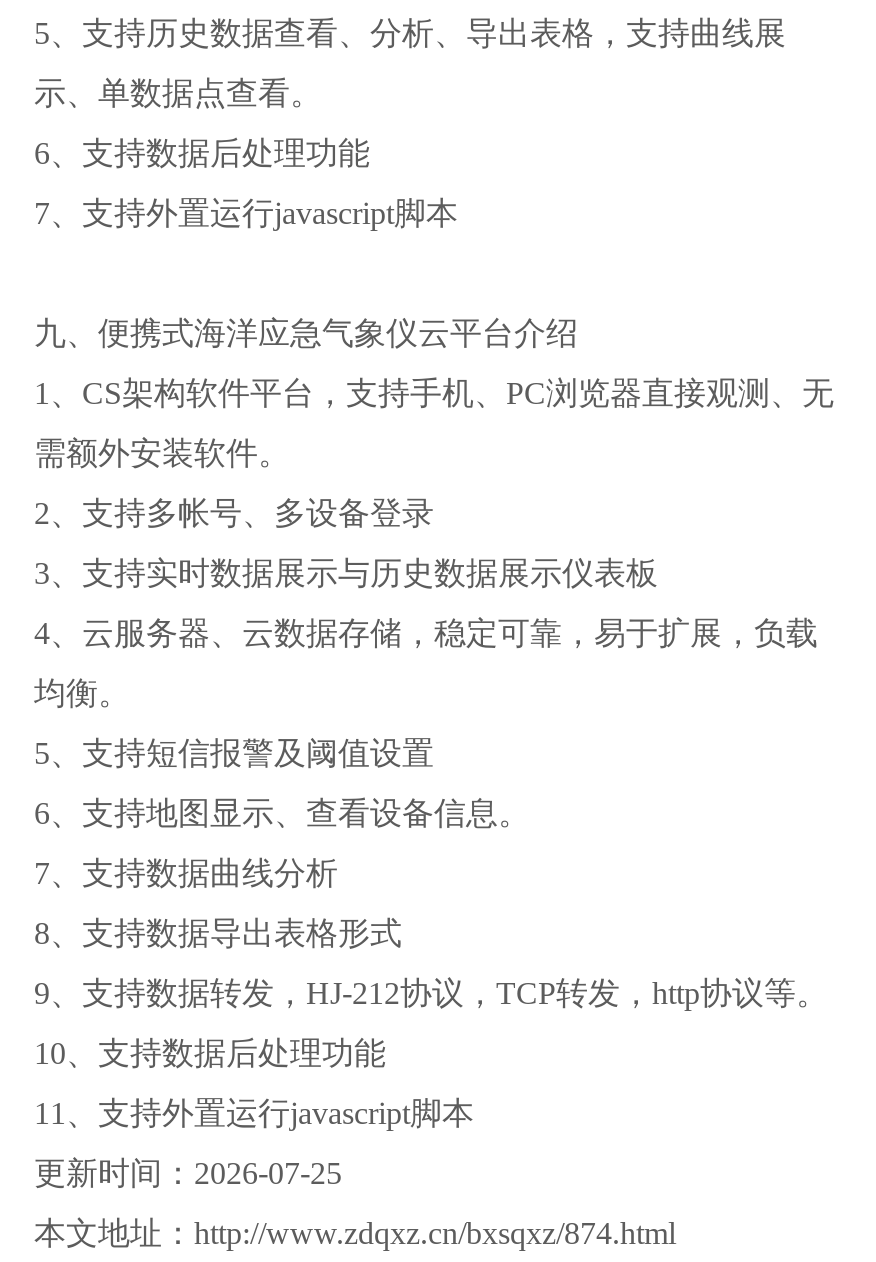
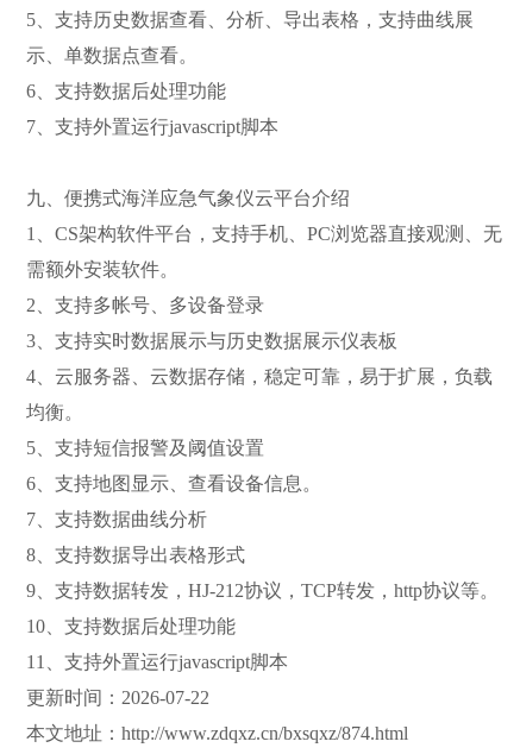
- 更新时间：2026-07-25
+ 更新时间：2026-07-22
